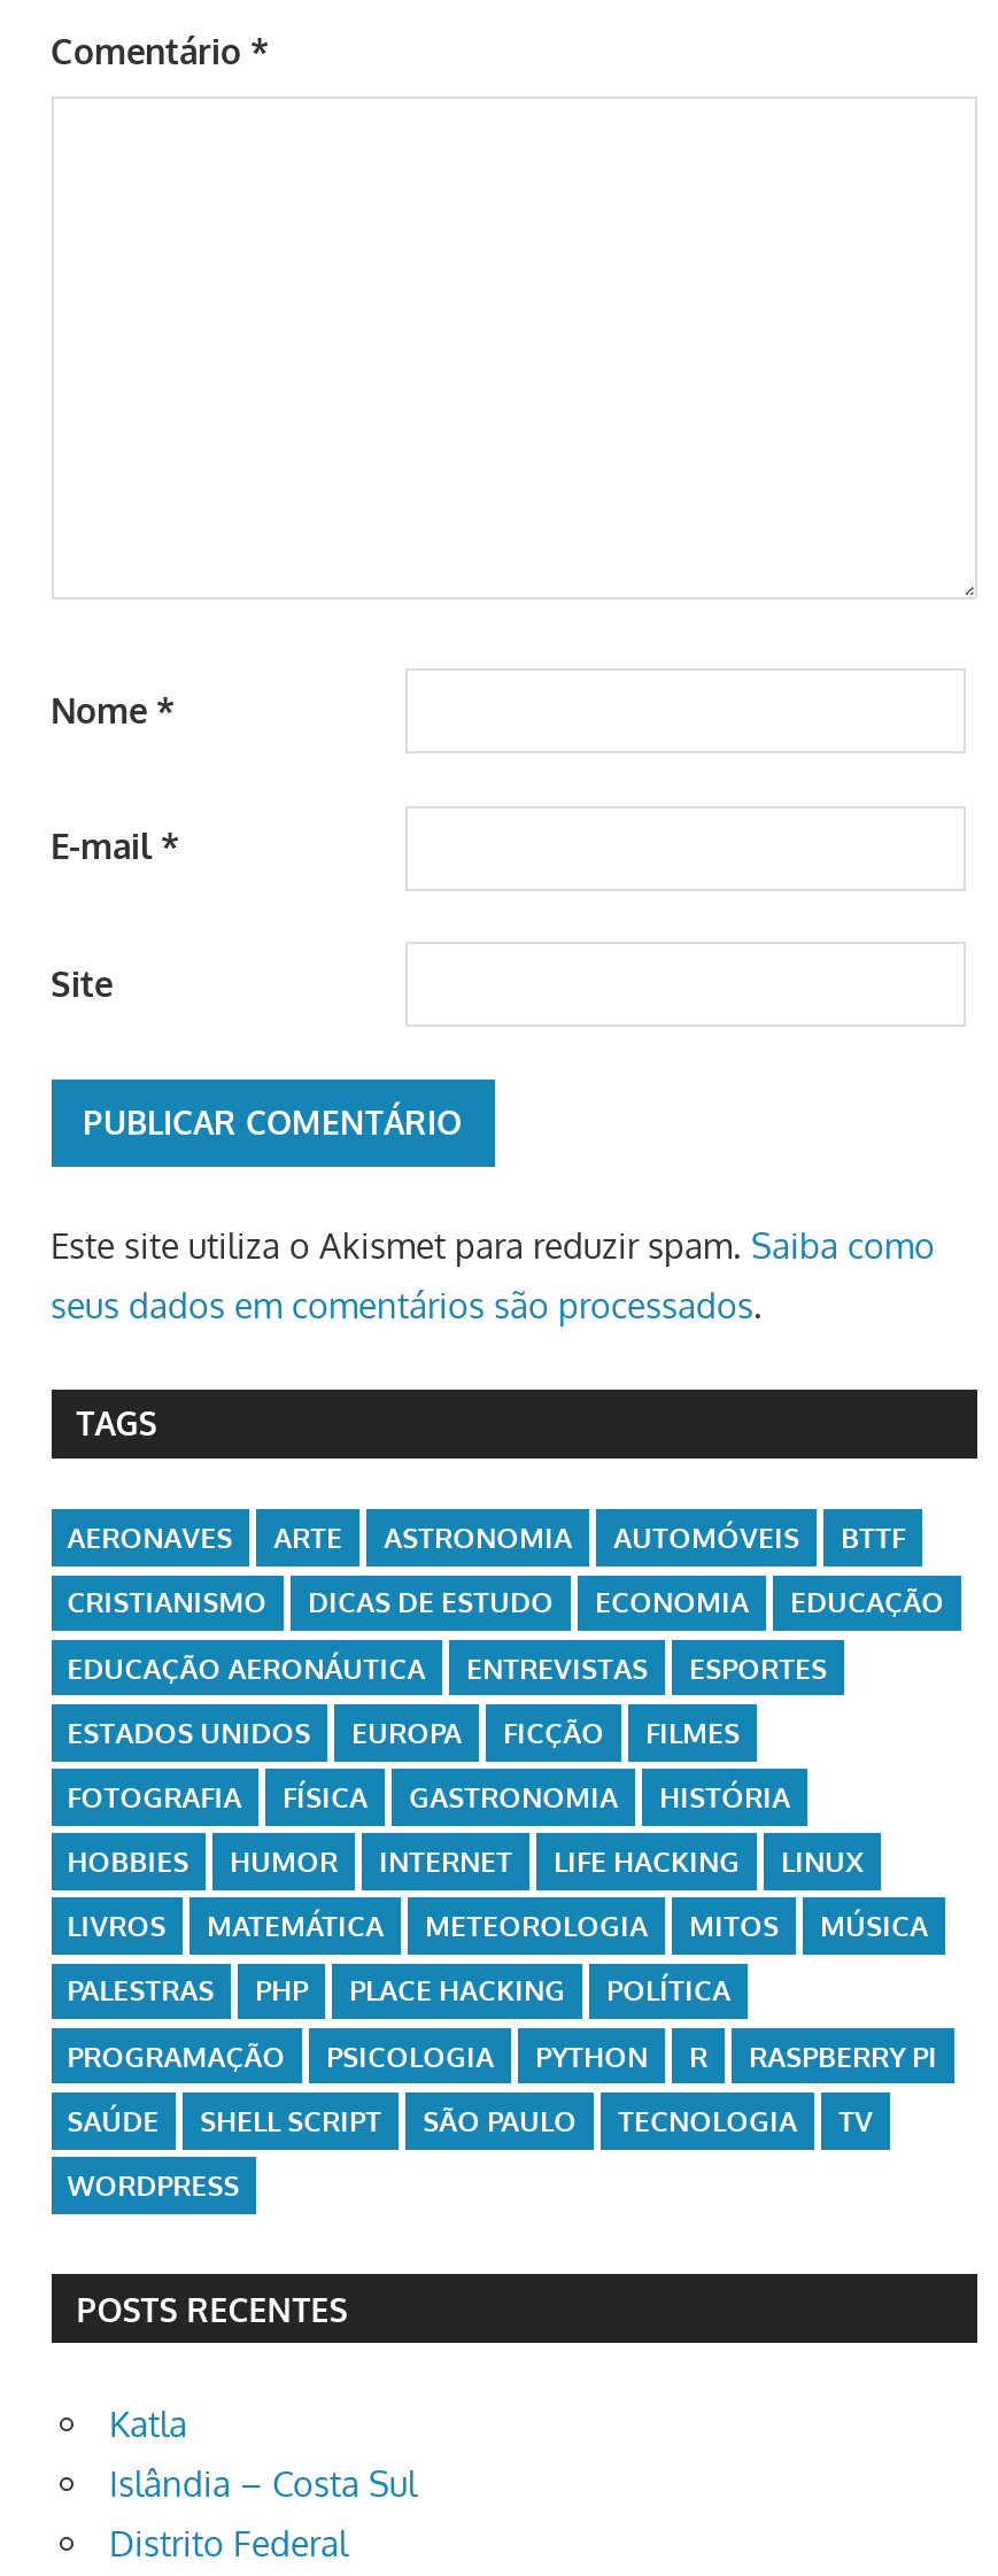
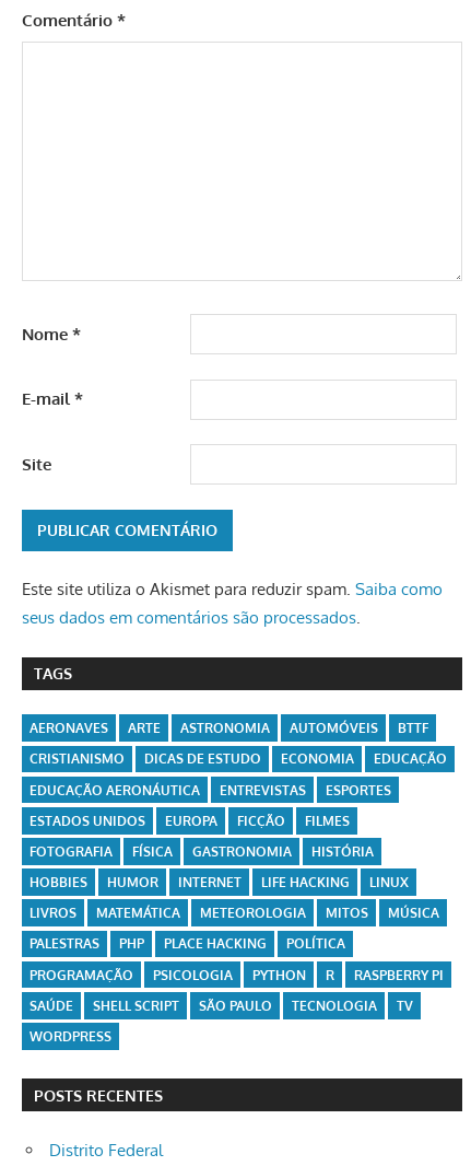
- Katla
- Islândia – Costa Sul
